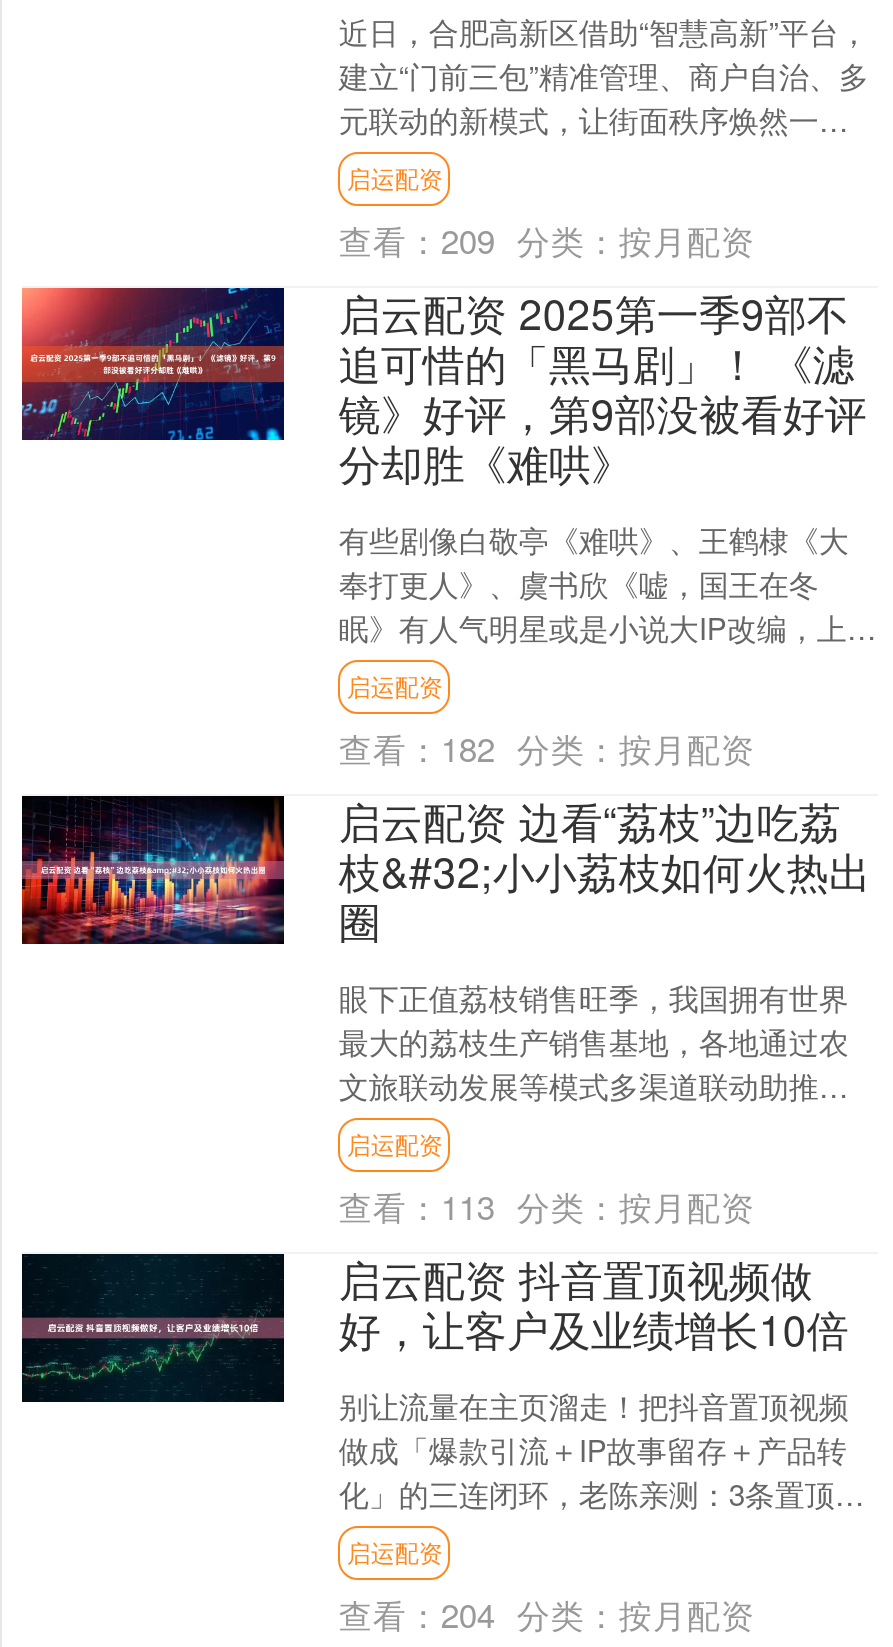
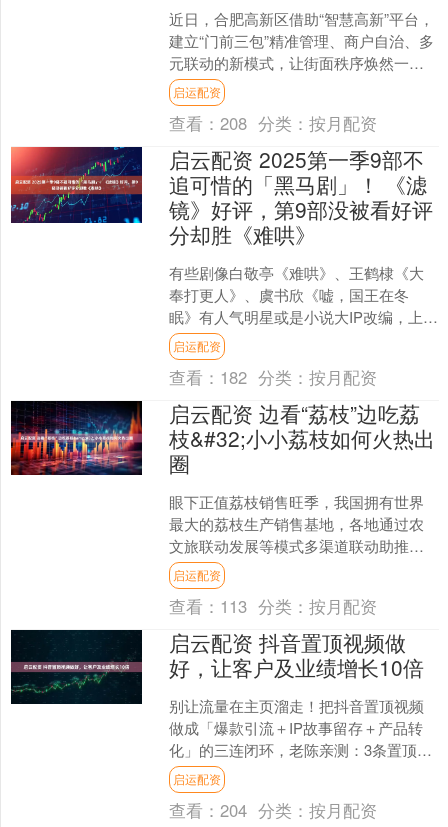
- 查看：209 分类：按月配资
+ 查看：208 分类：按月配资
